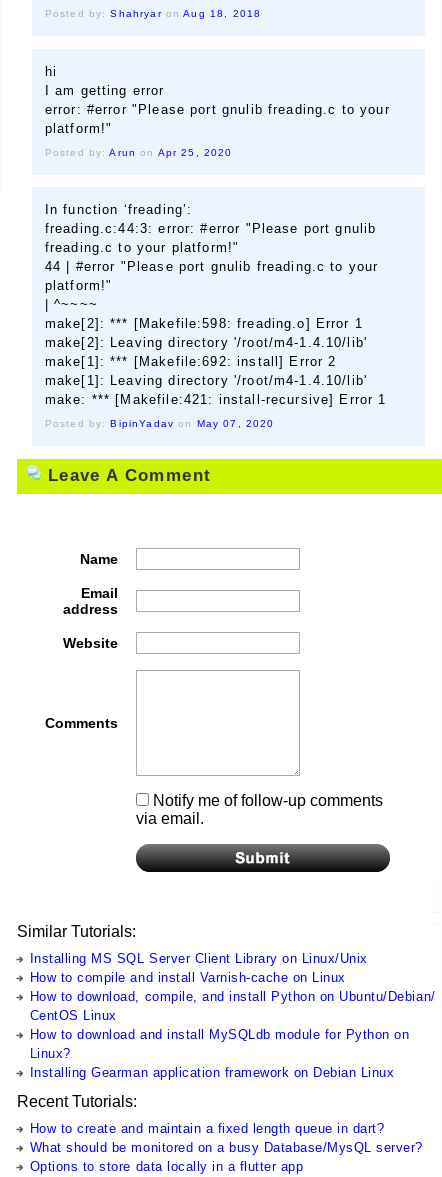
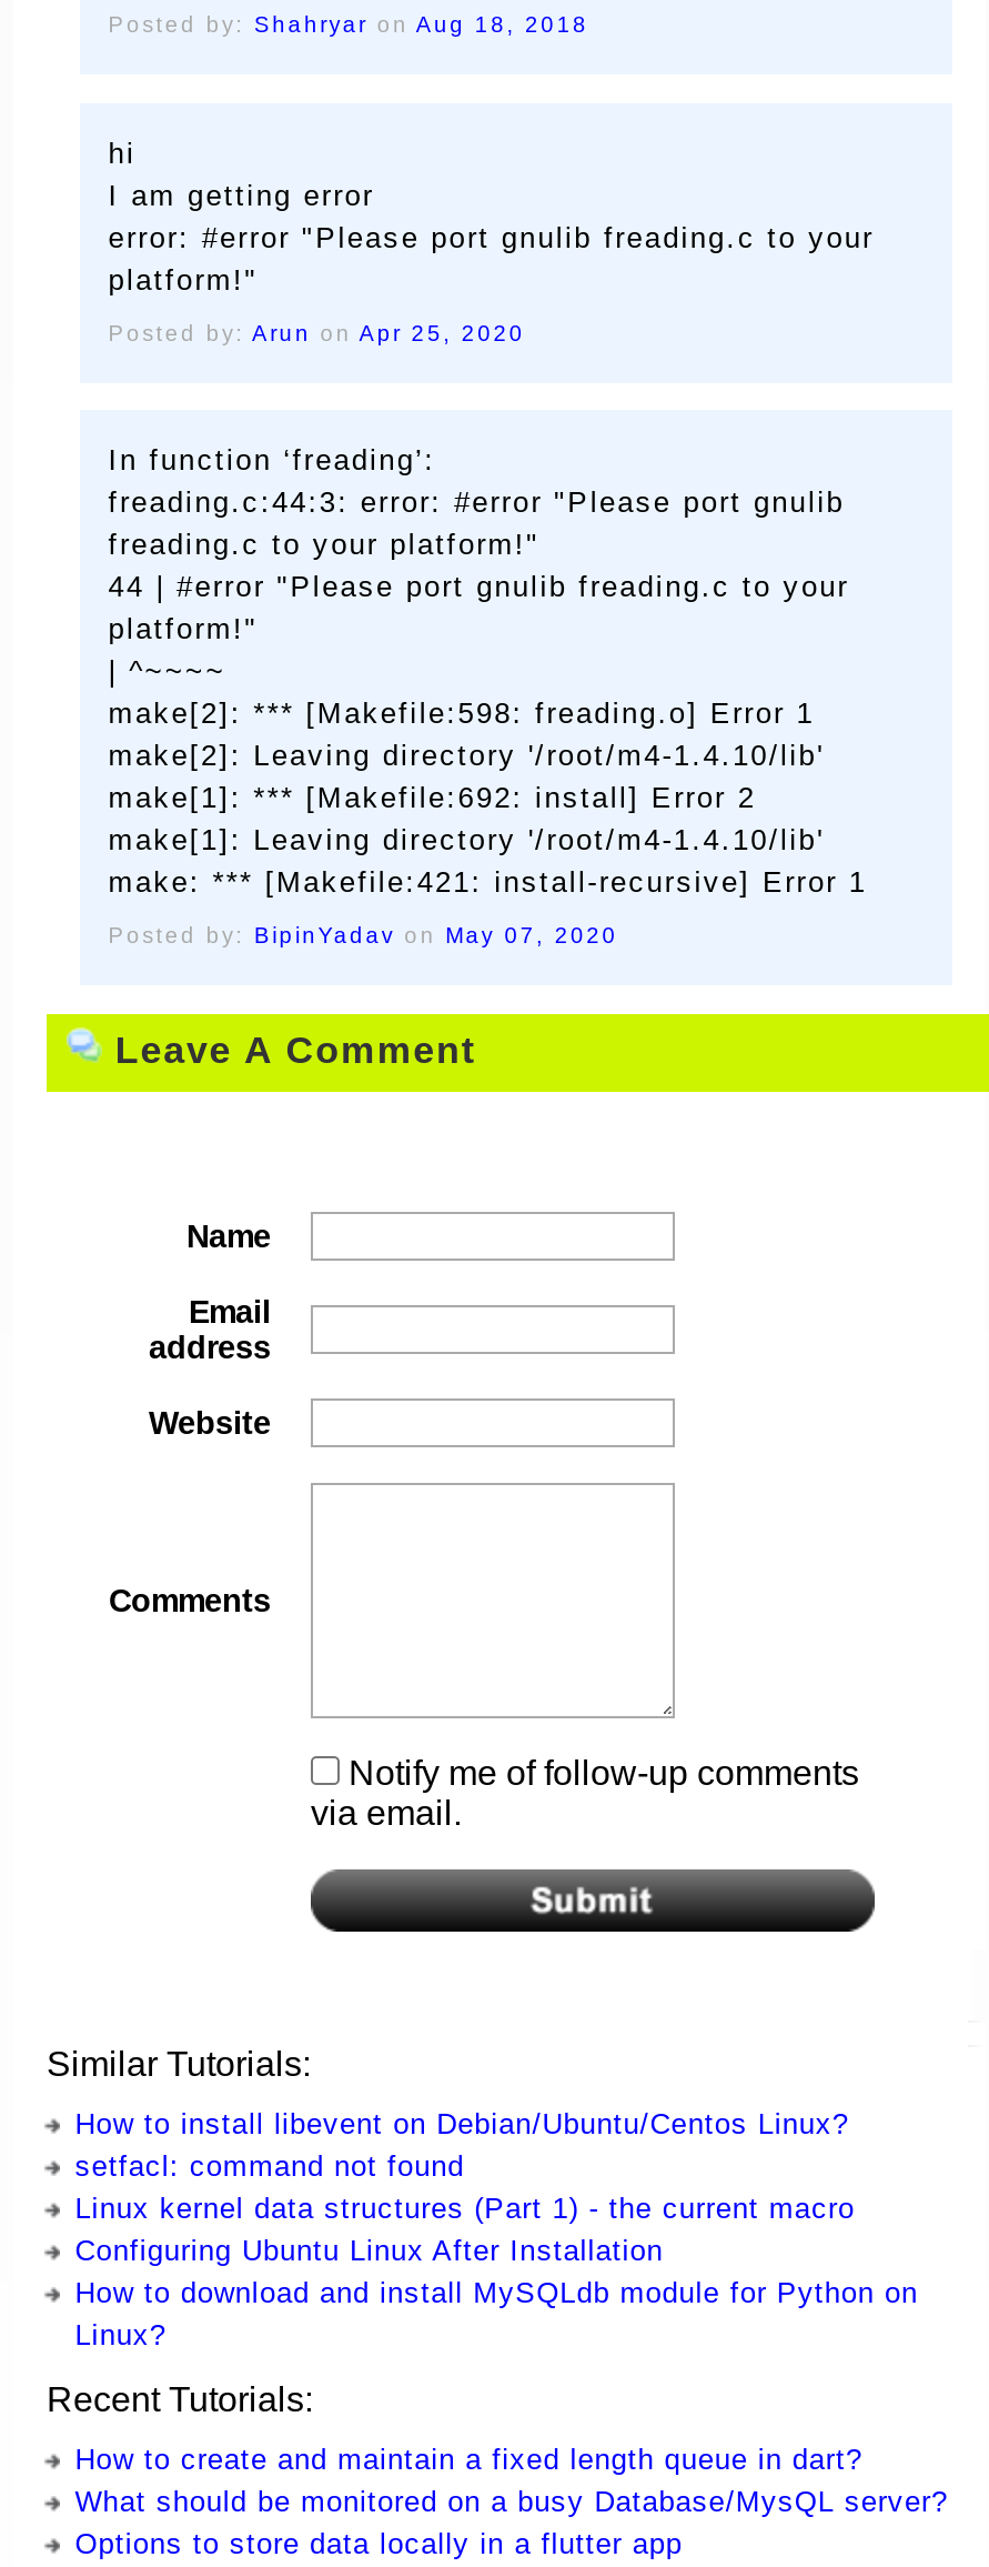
- Installing MS SQL Server Client Library on Linux/Unix
- How to compile and install Varnish-cache on Linux
- How to download, compile, and install Python on Ubuntu/Debian/
- CentOS Linux
+ How to install libevent on Debian/Ubuntu/Centos Linux?
+ setfacl: command not found
+ Linux kernel data structures (Part 1) - the current macro
+ Configuring Ubuntu Linux After Installation

- Installing Gearman application framework on Debian Linux
